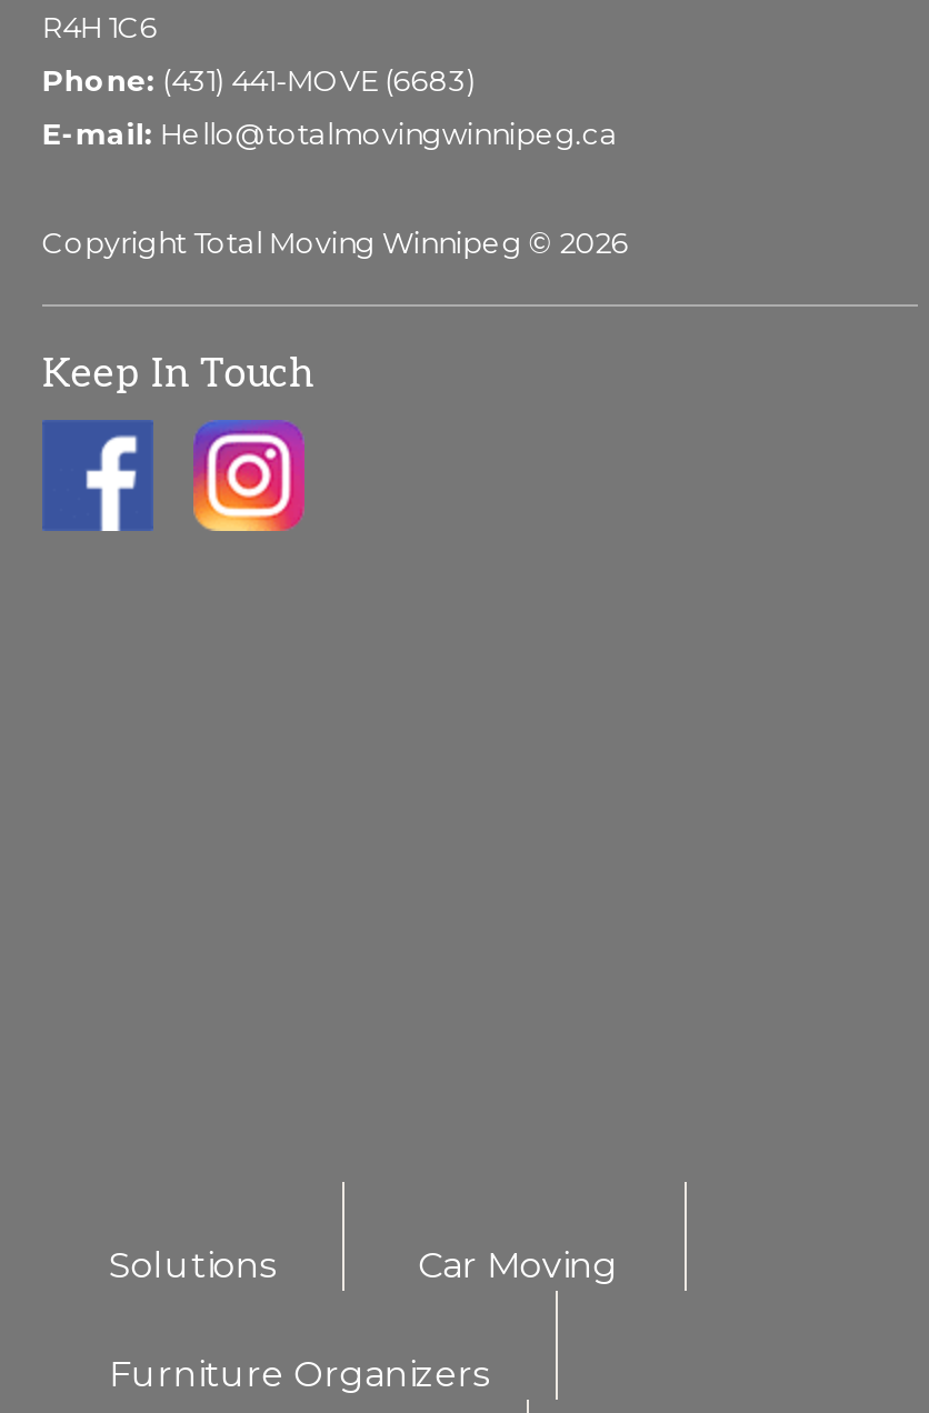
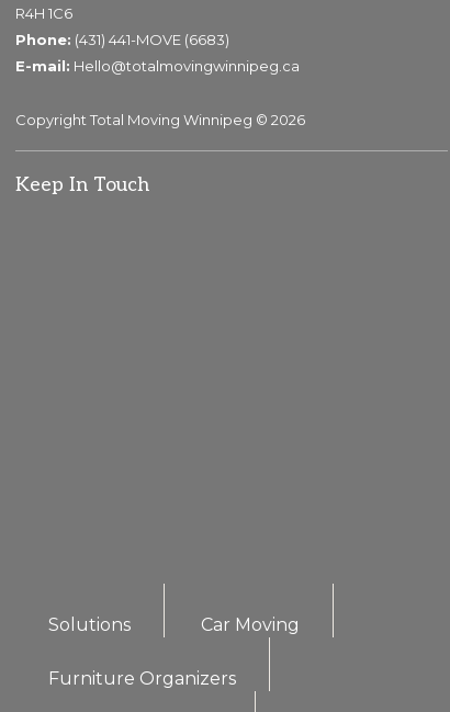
- [image]

- [image]
